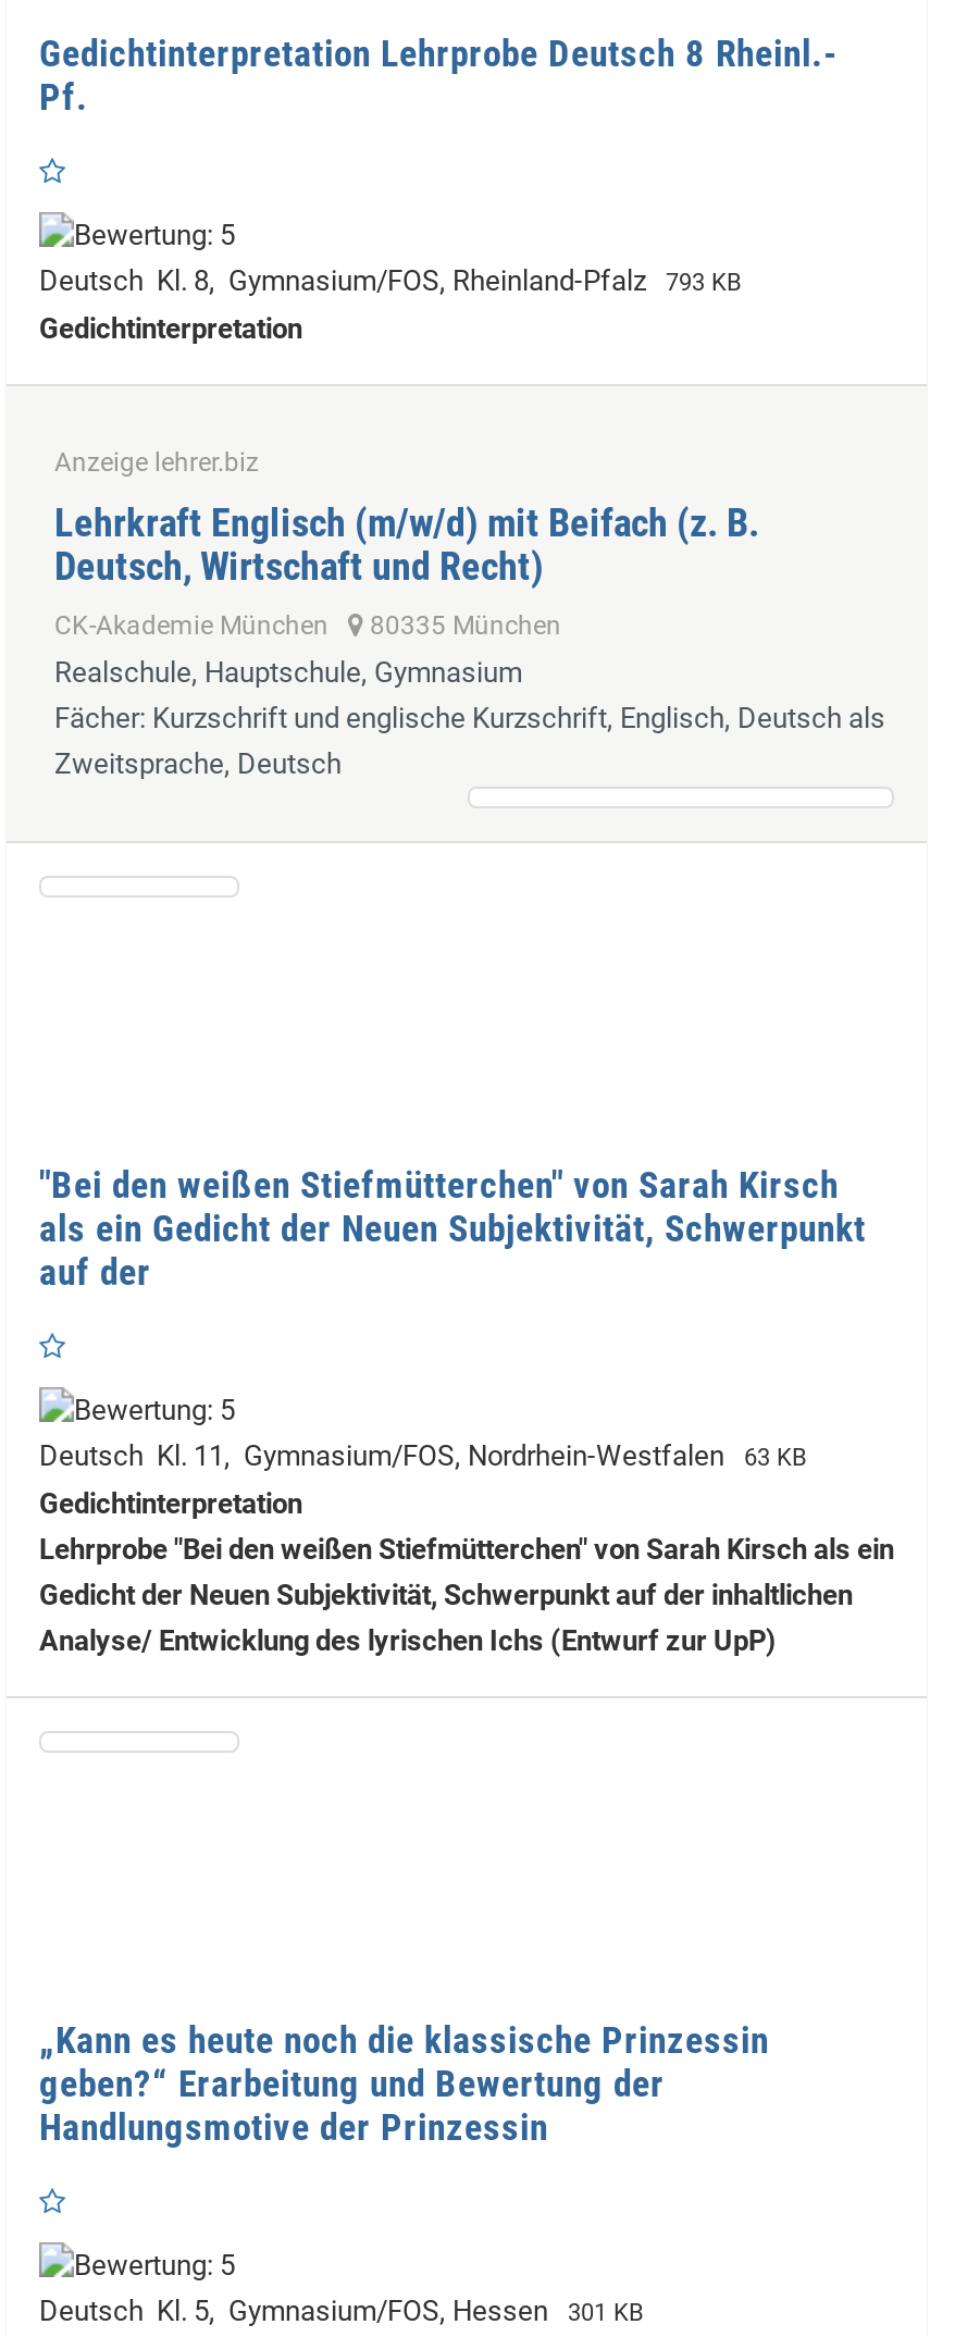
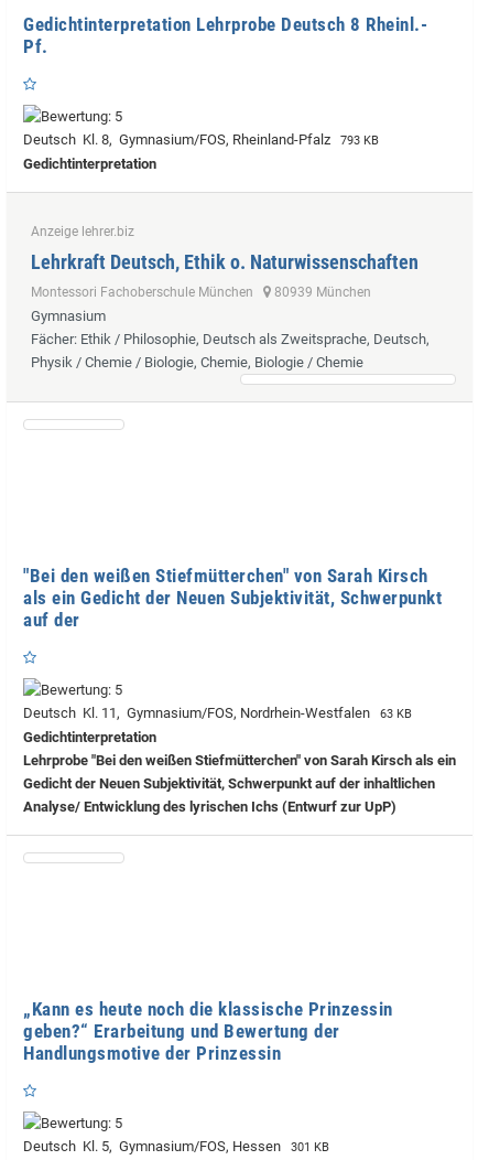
- Lehrkraft Englisch (m/w/d) mit Beifach (z. B.
- Deutsch, Wirtschaft und Recht)
+ Lehrkraft Deutsch, Ethik o. Naturwissenschaften

- CK-Akademie München 80335 München
+ Montessori Fachoberschule München 80939 München

- Realschule, Hauptschule, Gymnasium
- Fächer: Kurzschrift und englische Kurzschrift, Englisch, Deutsch als
- Zweitsprache, Deutsch
+ Gymnasium
+ Fächer: Ethik / Philosophie, Deutsch als Zweitsprache, Deutsch,
+ Physik / Chemie / Biologie, Chemie, Biologie / Chemie
